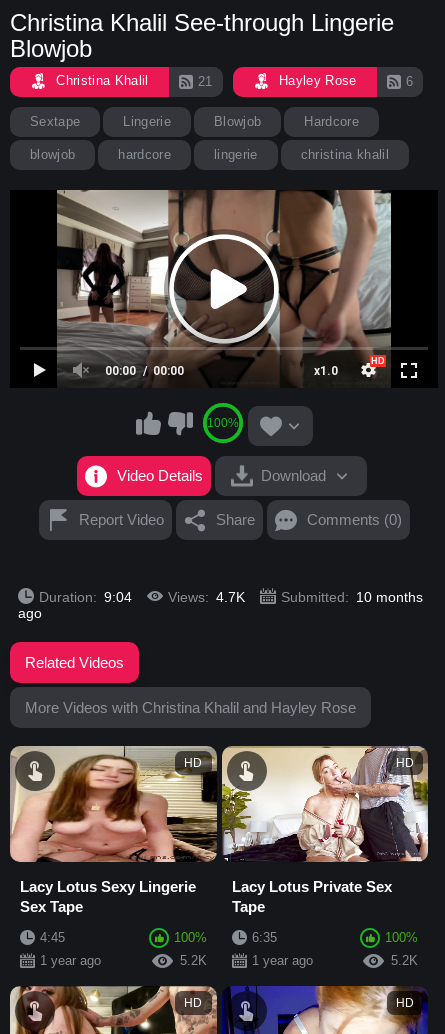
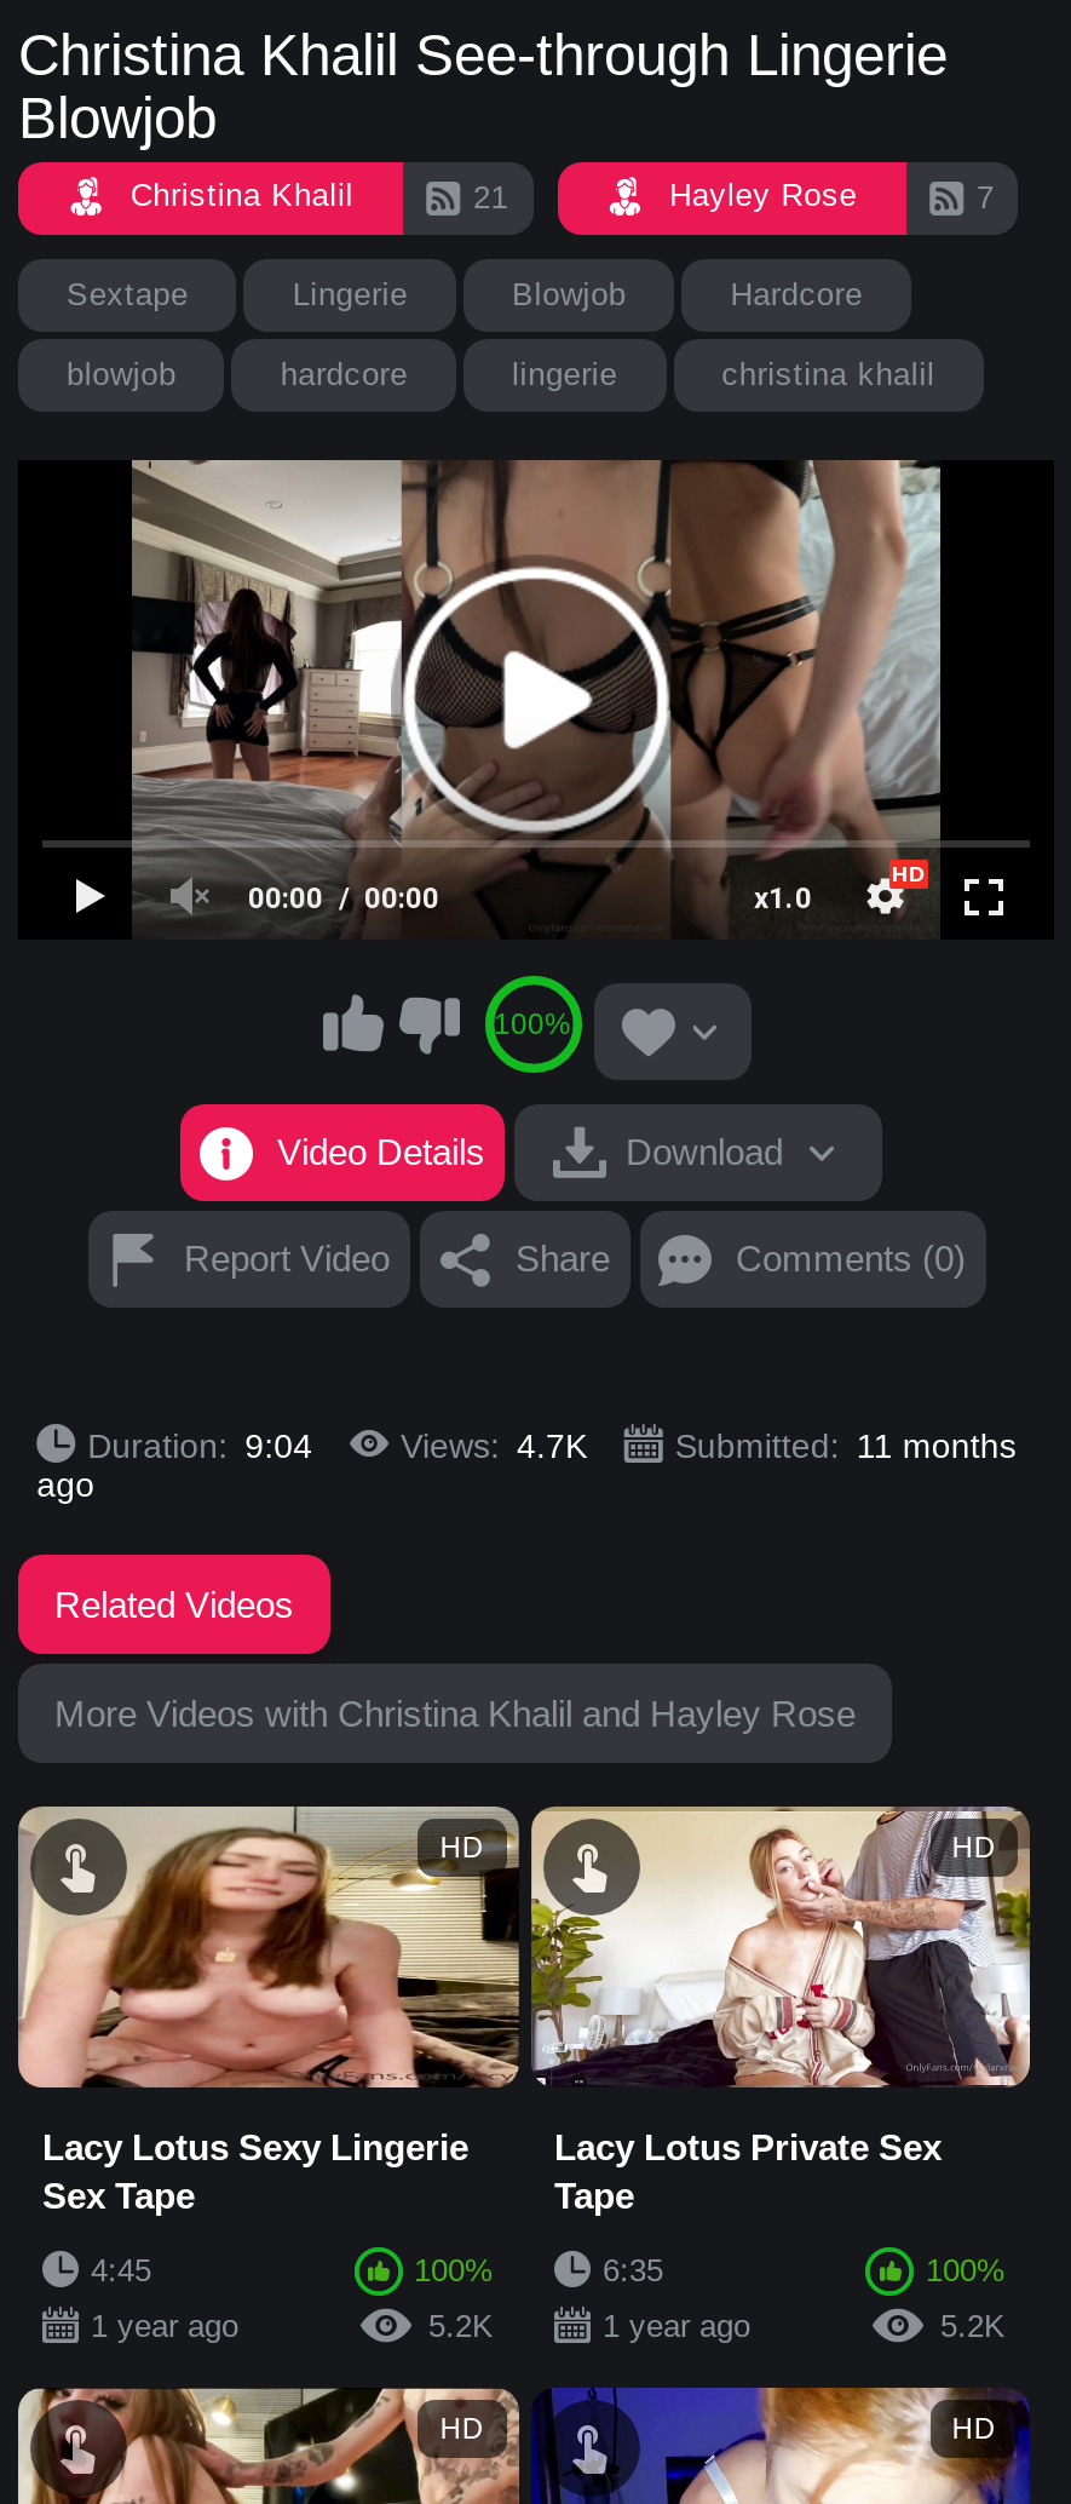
- 6
+ 7

- Submitted: 10 months
+ Submitted: 11 months
